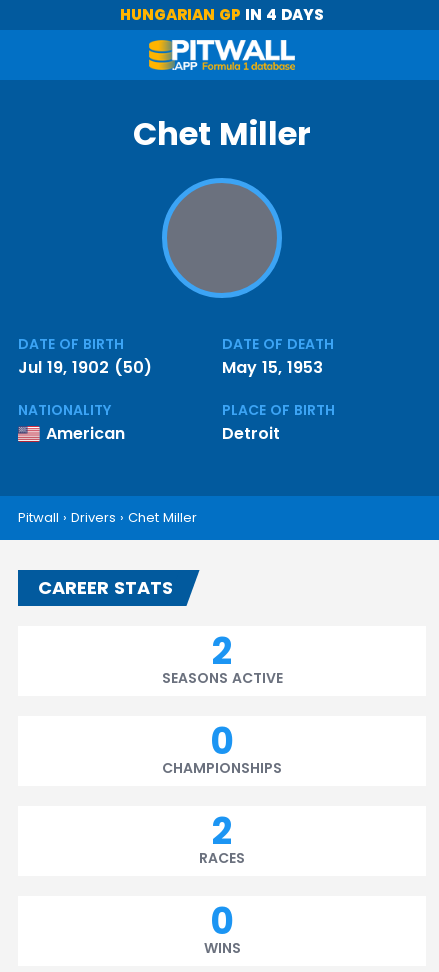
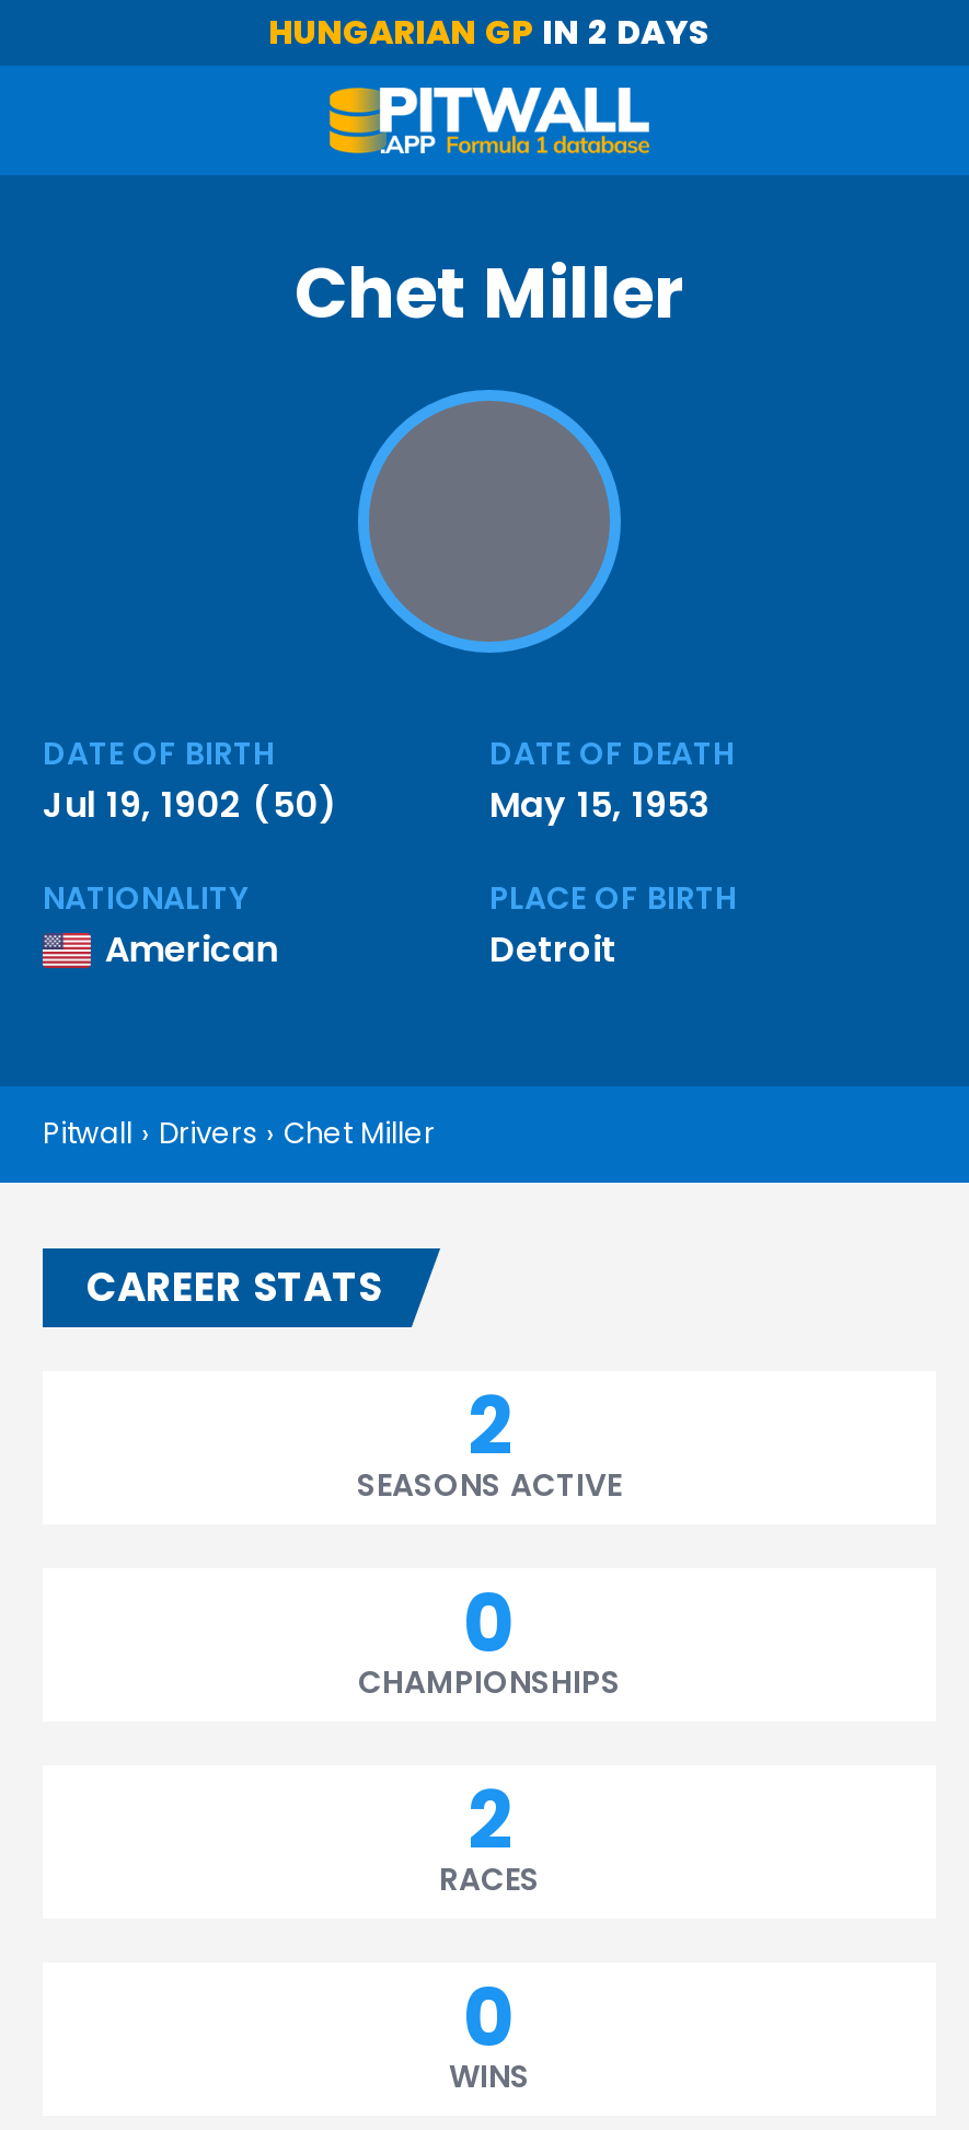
- HUNGARIAN GP IN 4 DAYS
+ HUNGARIAN GP IN 2 DAYS
